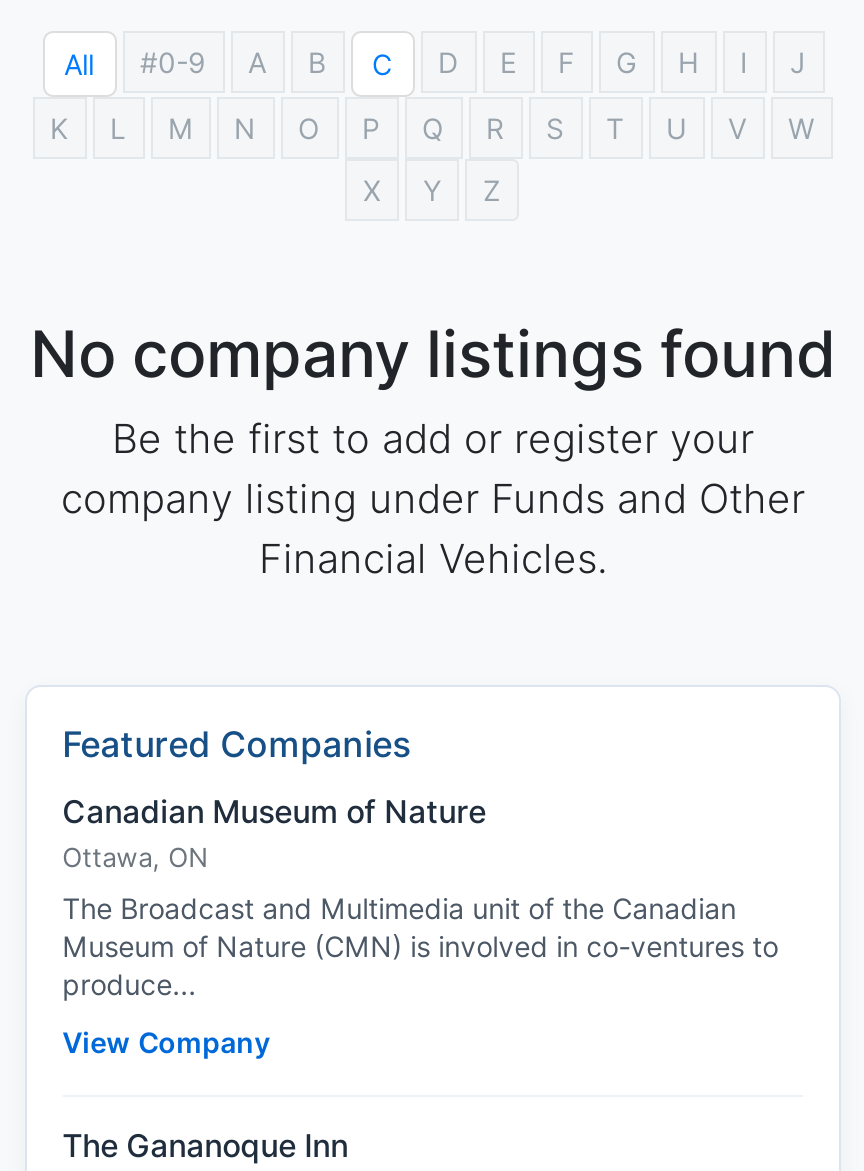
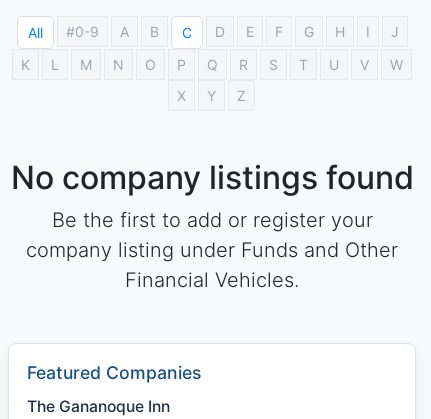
- Canadian Museum of Nature
- Ottawa, ON
- The Broadcast and Multimedia unit of the Canadian
- Museum of Nature (CMN) is involved in co-ventures to
- produce...
- View Company
